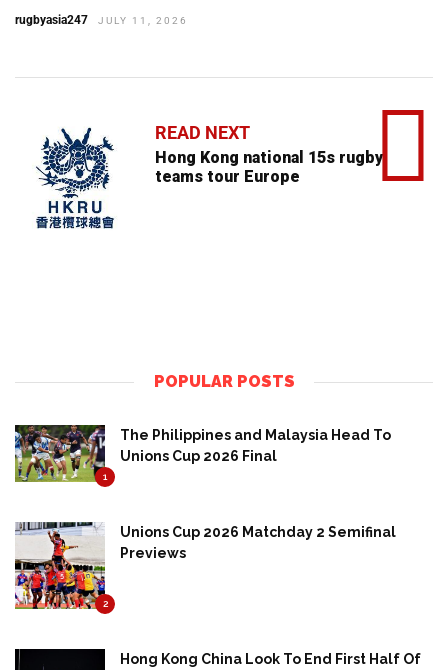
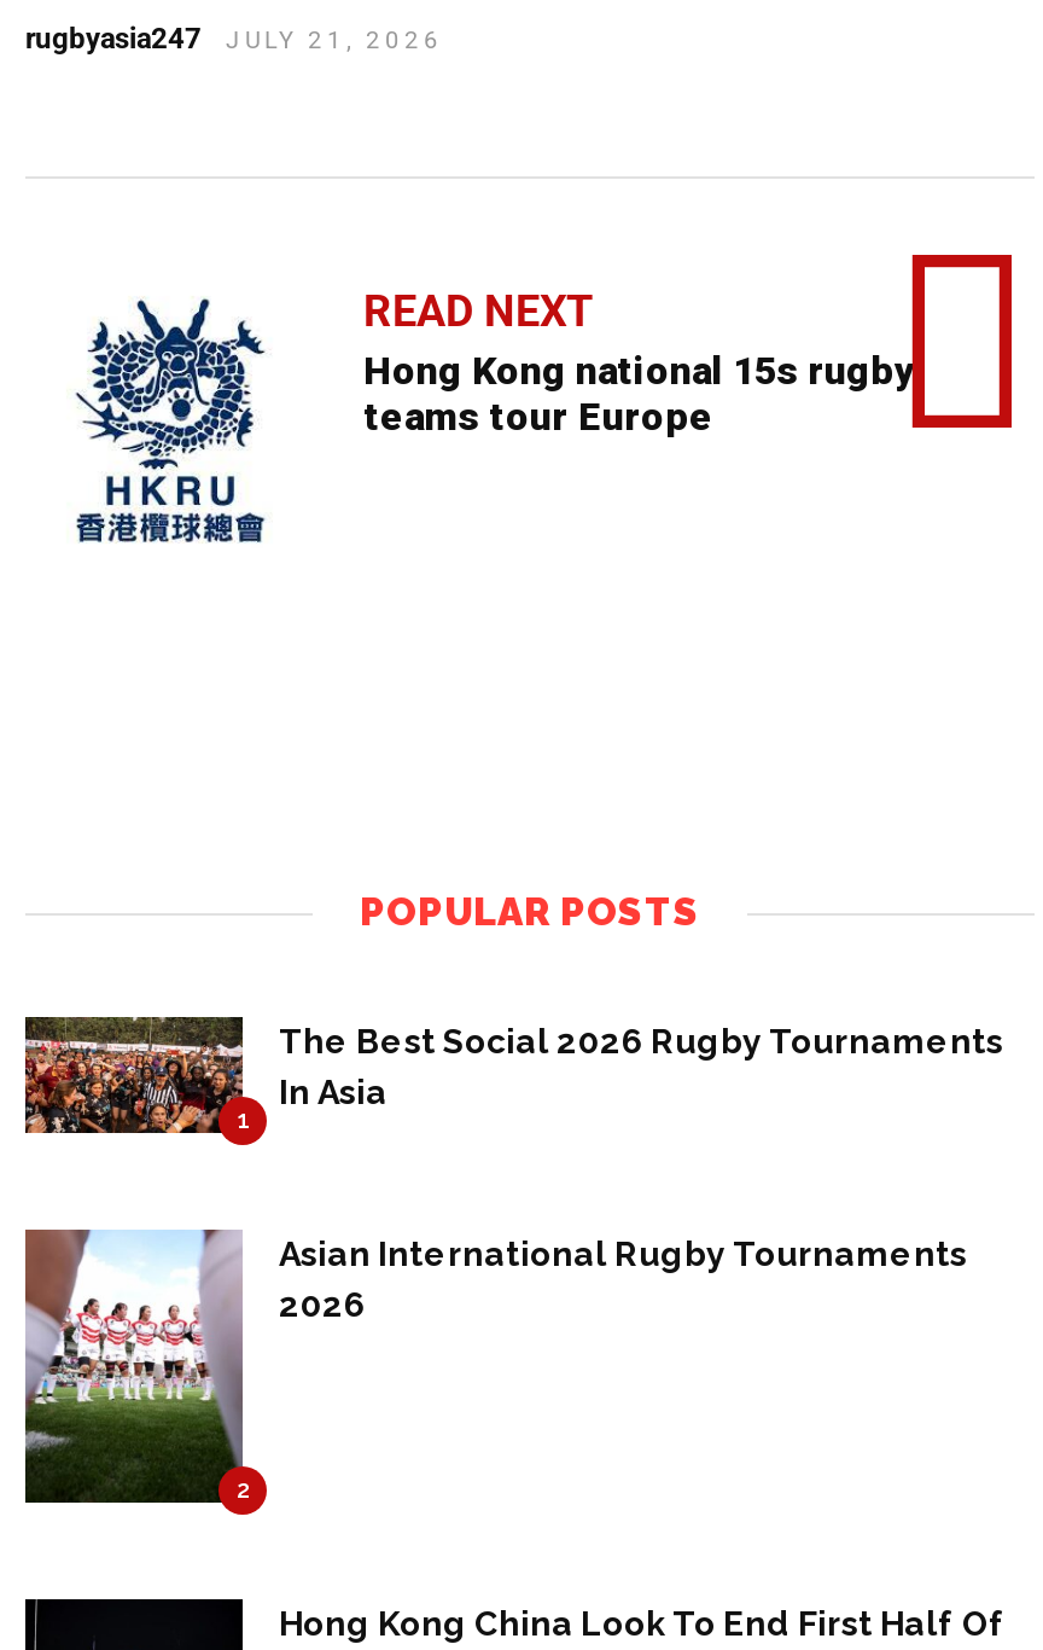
- rugbyasia247 JULY 11, 2026
+ rugbyasia247 JULY 21, 2026

- [image]
- The Philippines and Malaysia Head To
- Unions Cup 2026 Final
+ [image]
+ The Best Social 2026 Rugby Tournaments
+ In Asia

- [image]
- Unions Cup 2026 Matchday 2 Semifinal
- Previews
+ [image]
+ Asian International Rugby Tournaments
+ 2026
